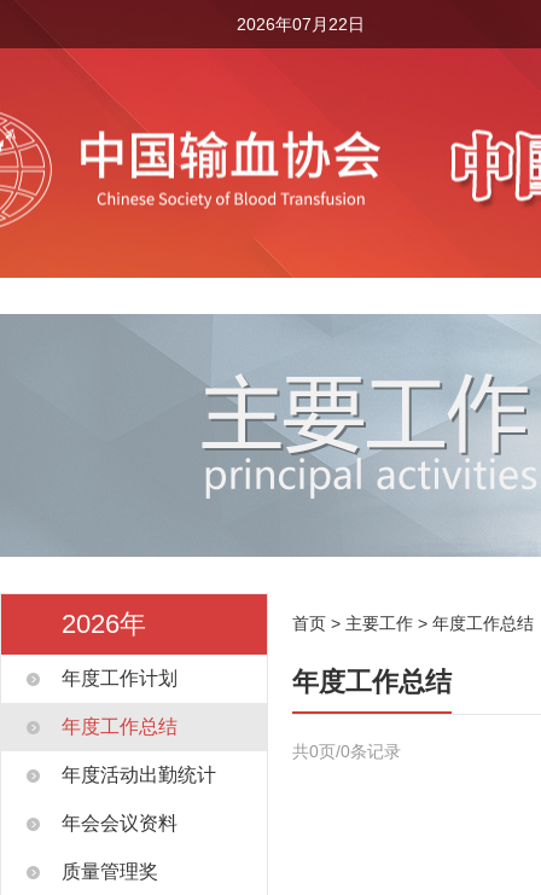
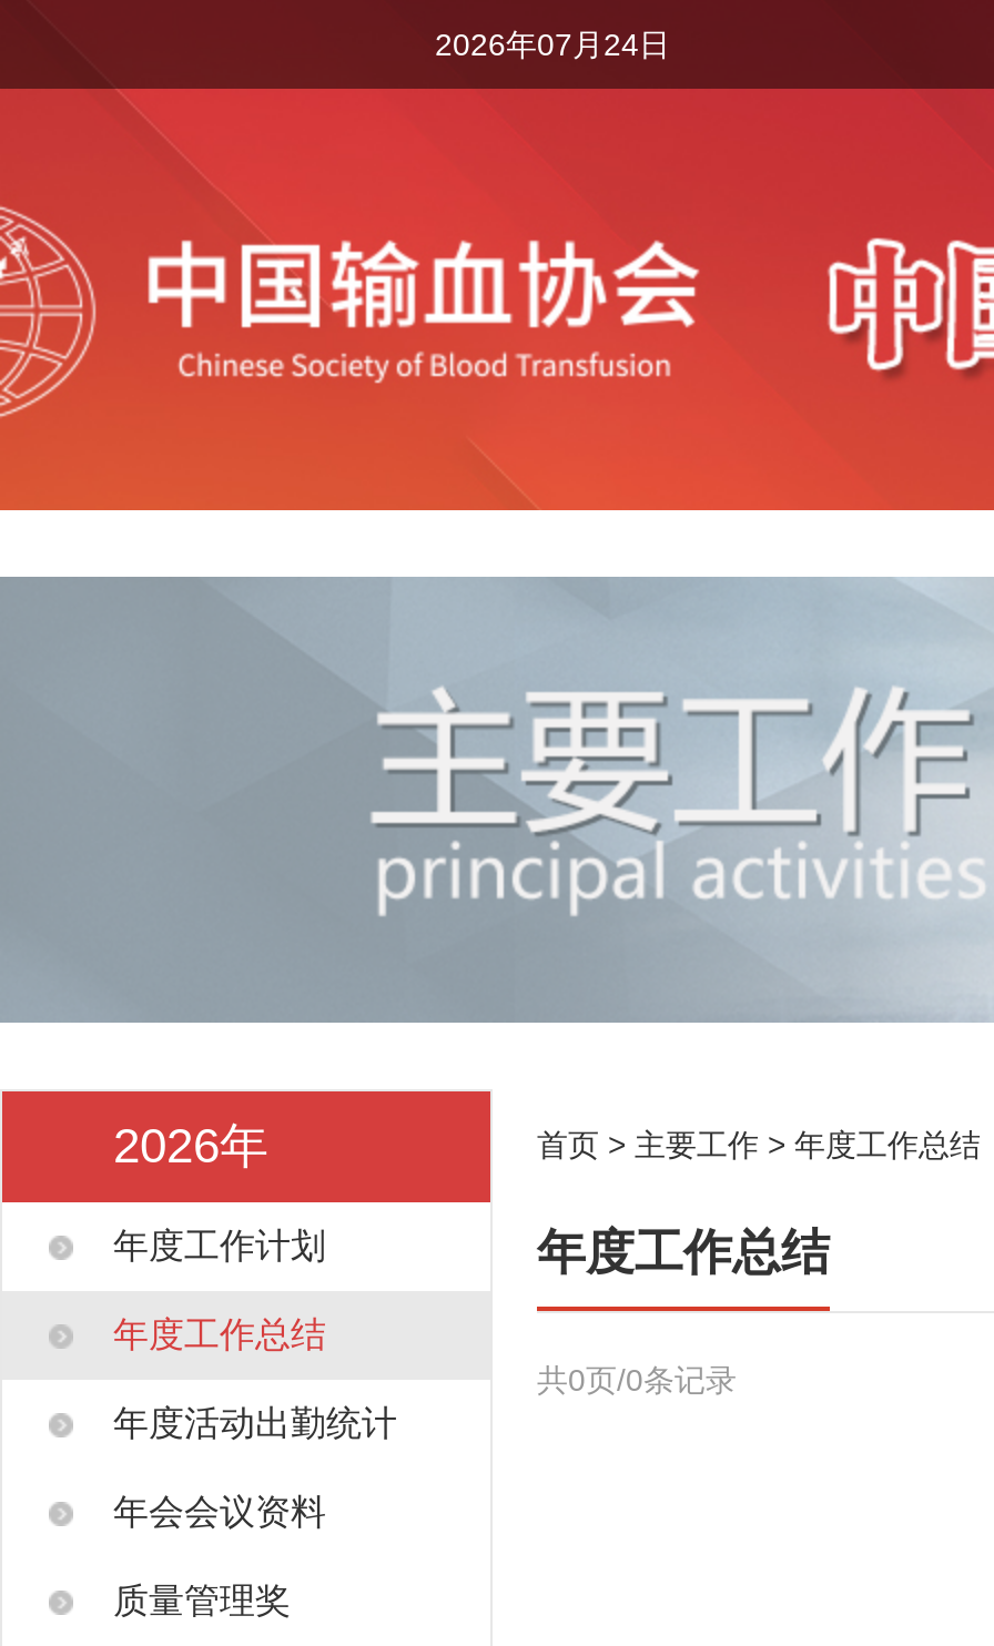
- 2026年07月22日
+ 2026年07月24日
